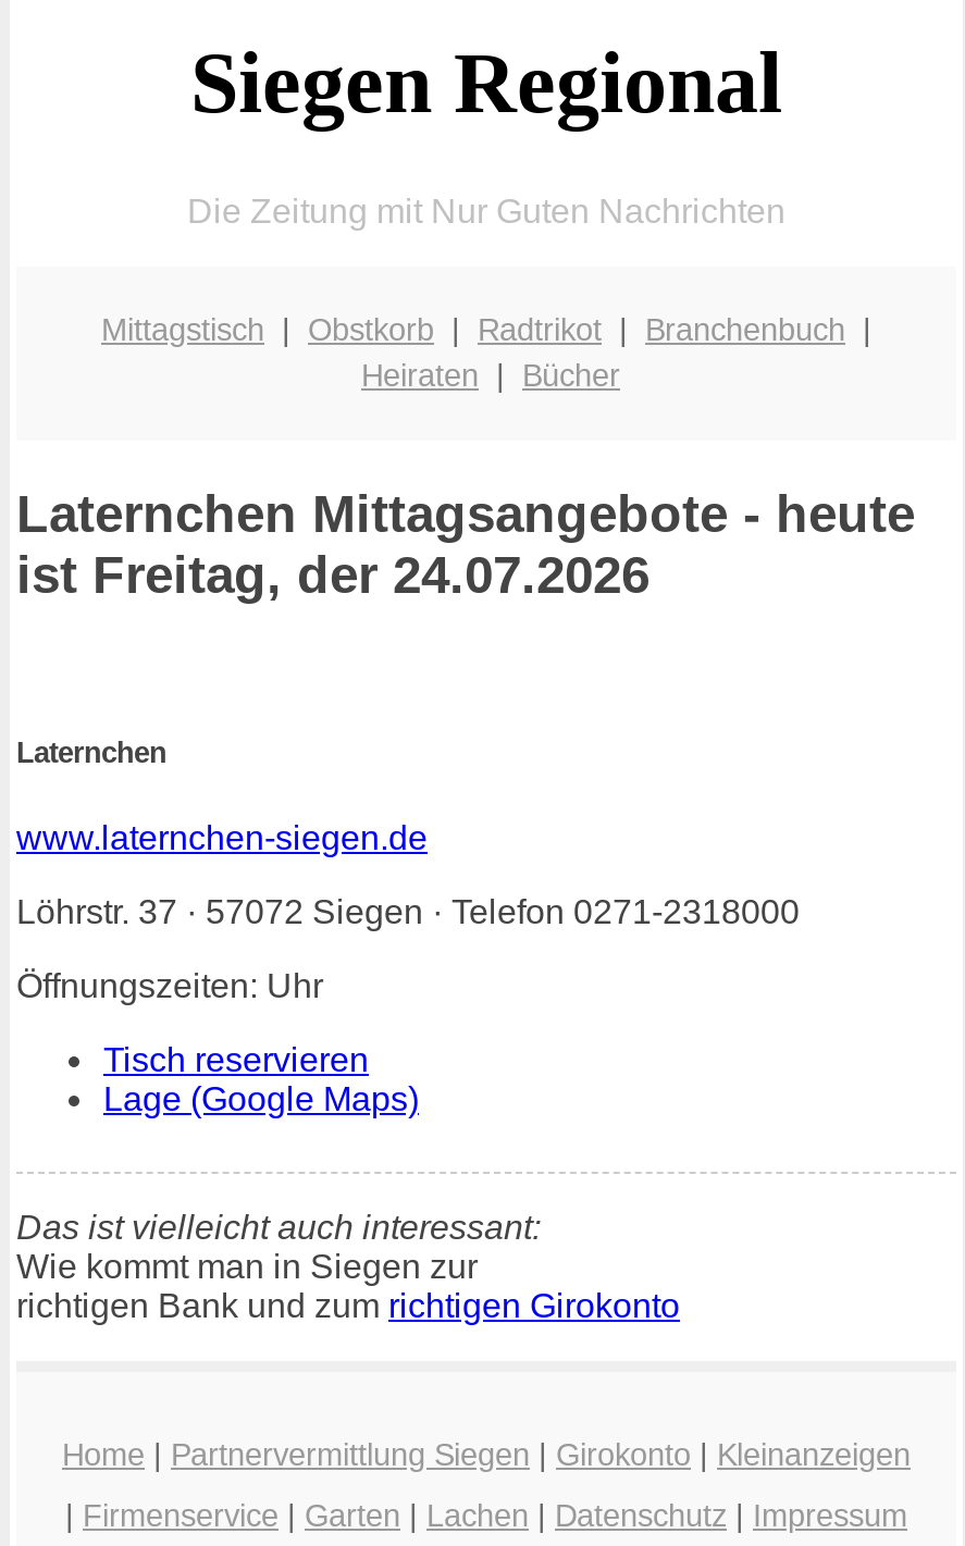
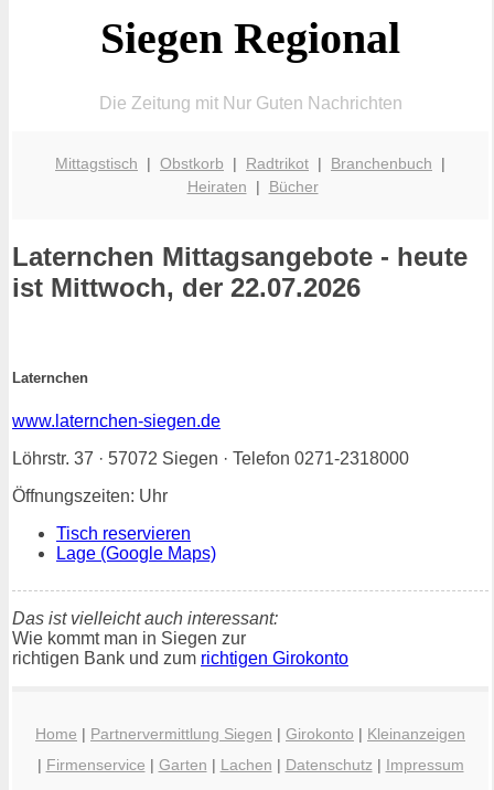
- ist Freitag, der 24.07.2026
+ ist Mittwoch, der 22.07.2026
